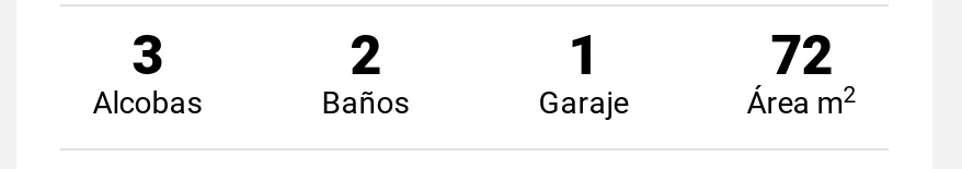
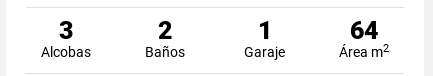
- 72
+ 64
